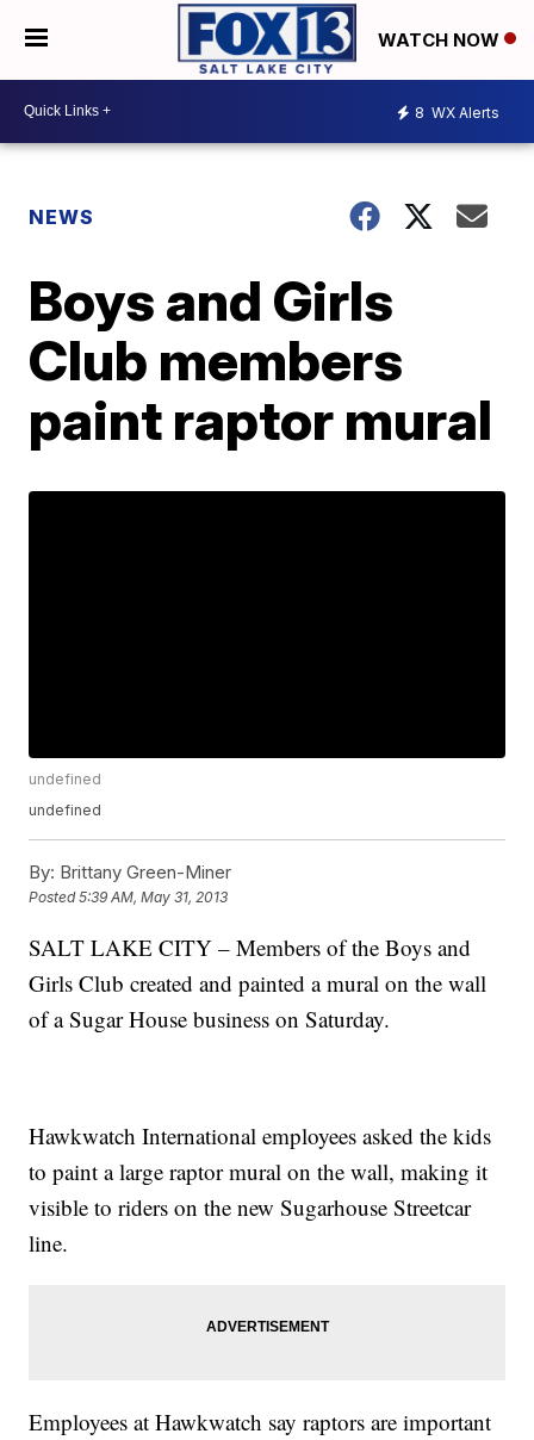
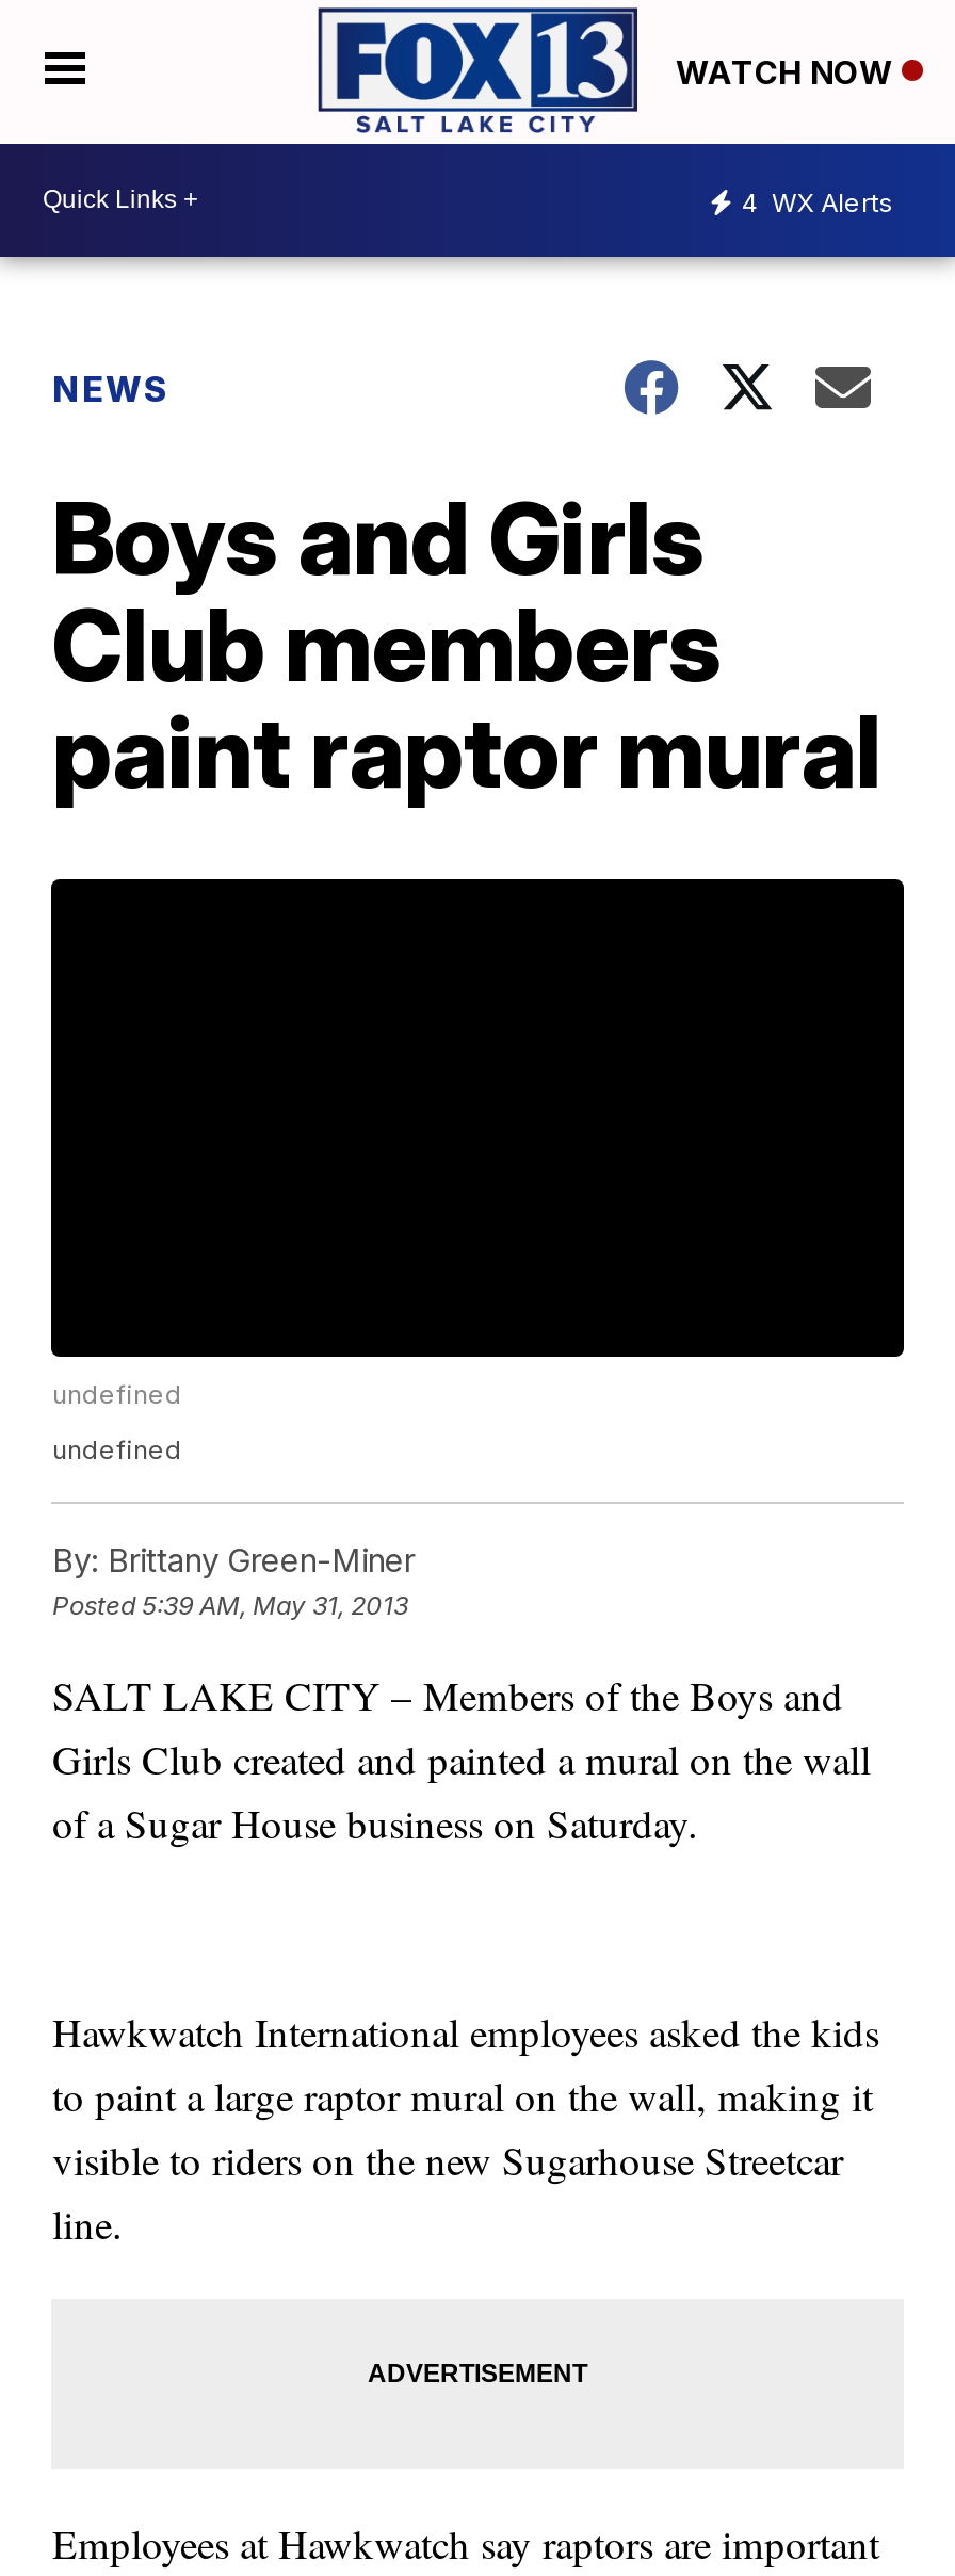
- 8 WX Alerts
+ 4 WX Alerts
